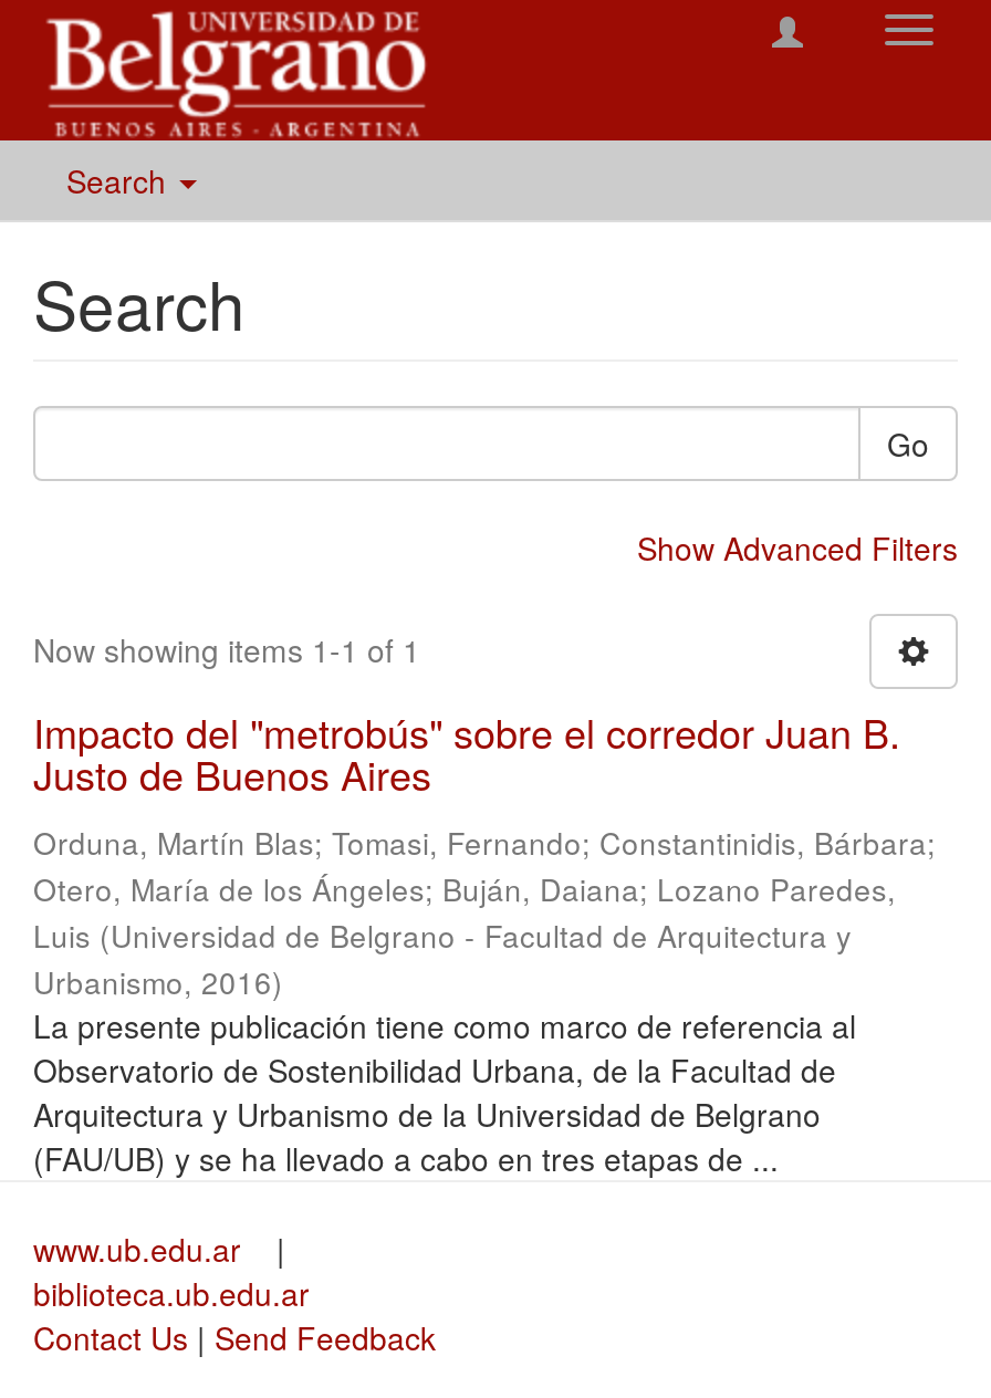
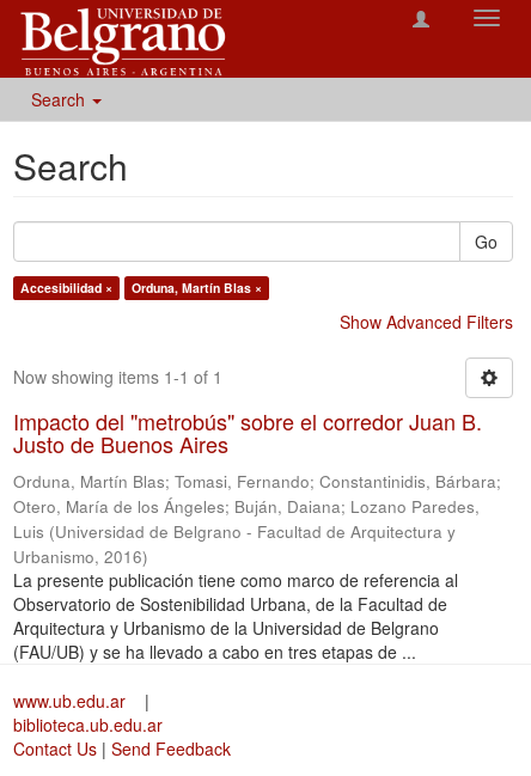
+ Accesibilidad ×
+ Orduna, Martín Blas ×
